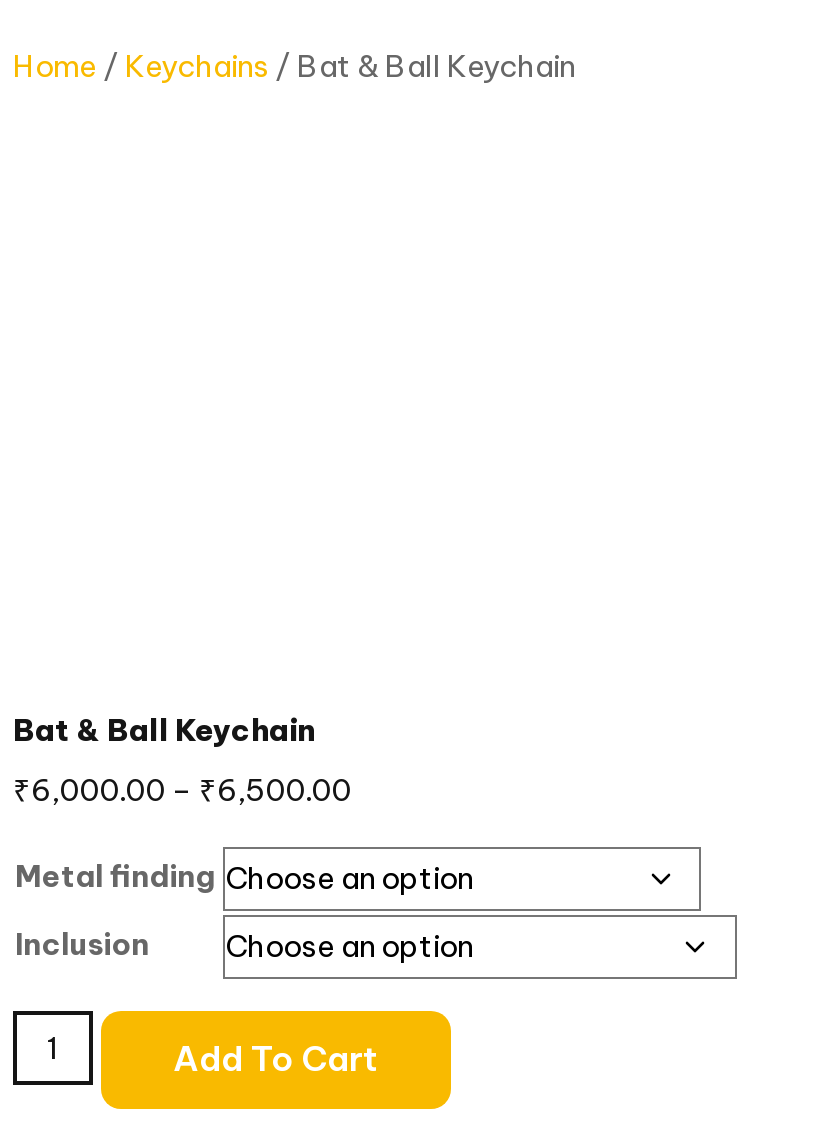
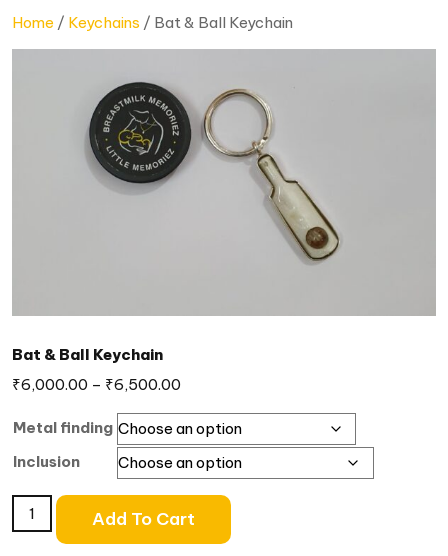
+ [image]
